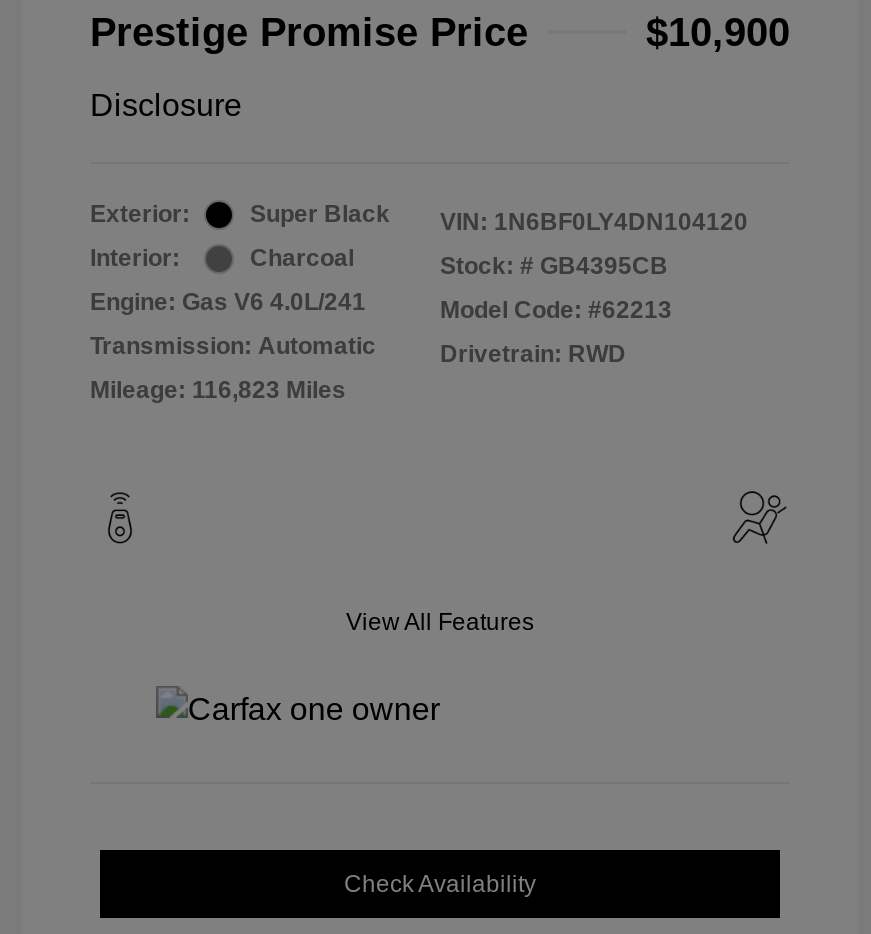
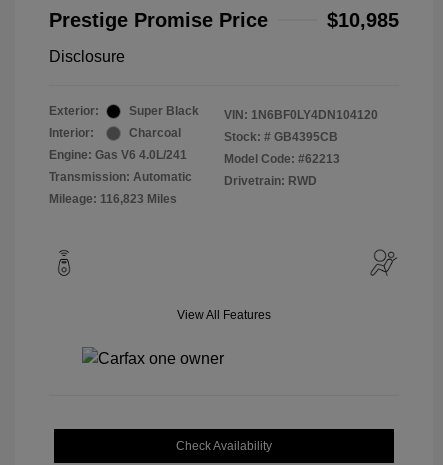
- $10,900
+ $10,985
